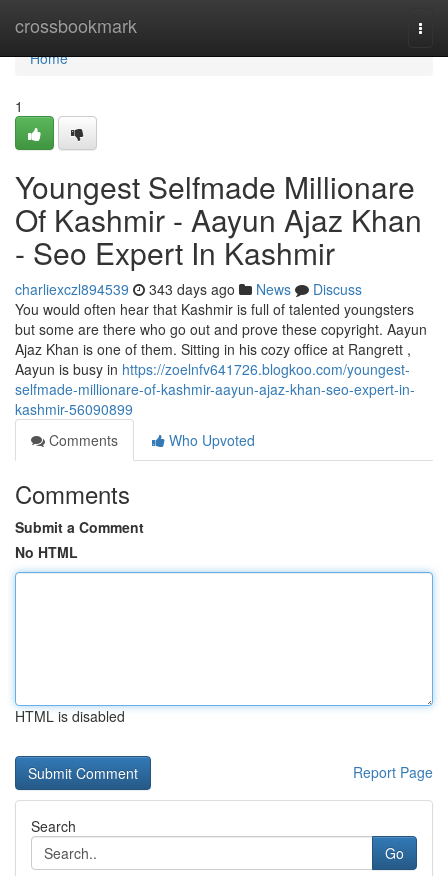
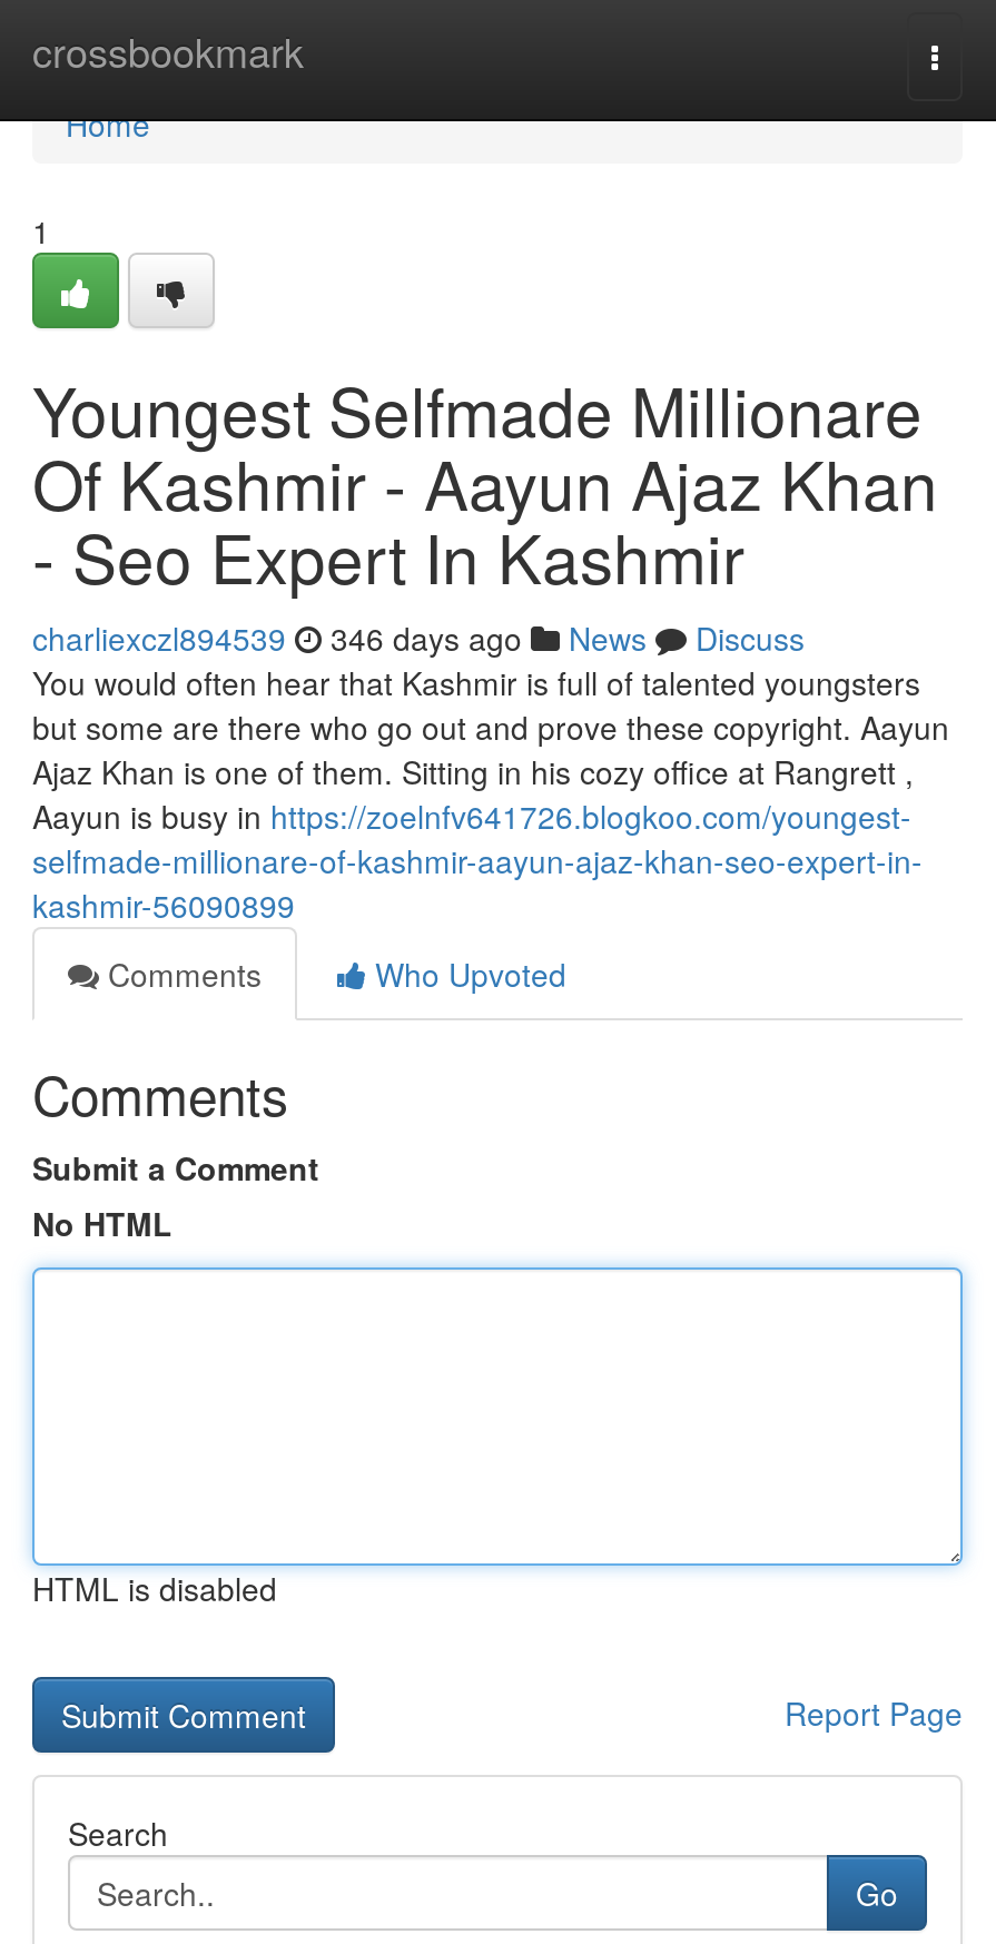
- charliexczl894539 343 days ago News Discuss
+ charliexczl894539 346 days ago News Discuss
